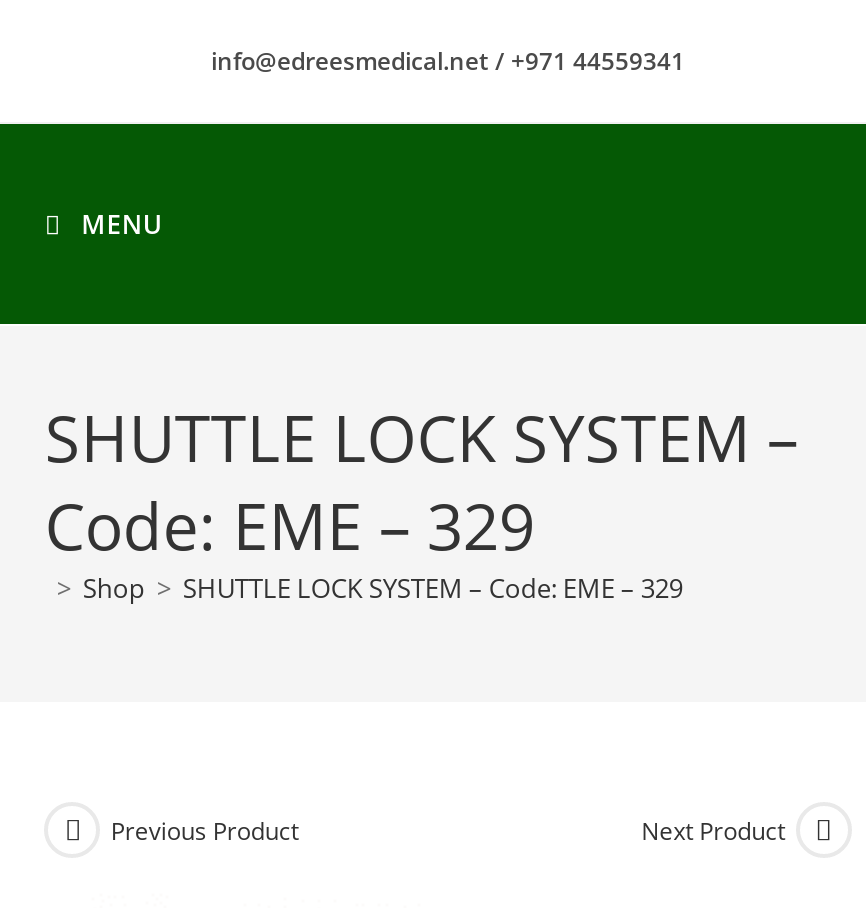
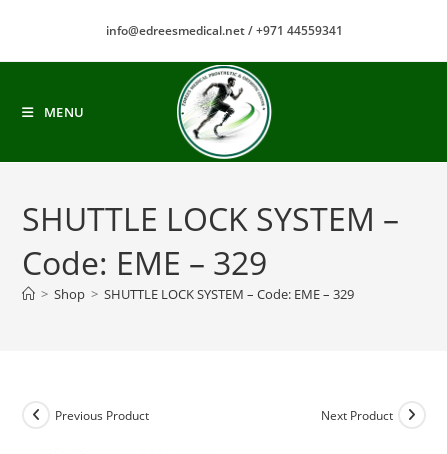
+ [image]
